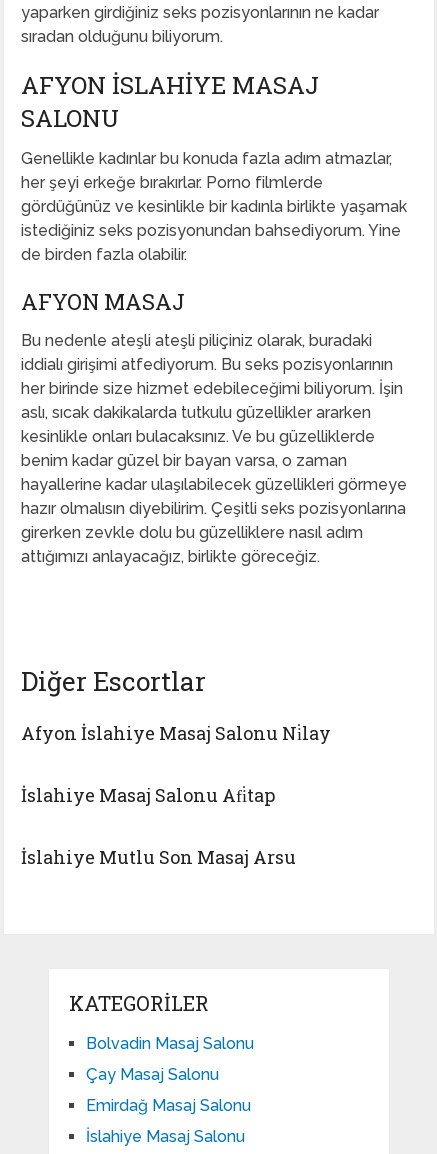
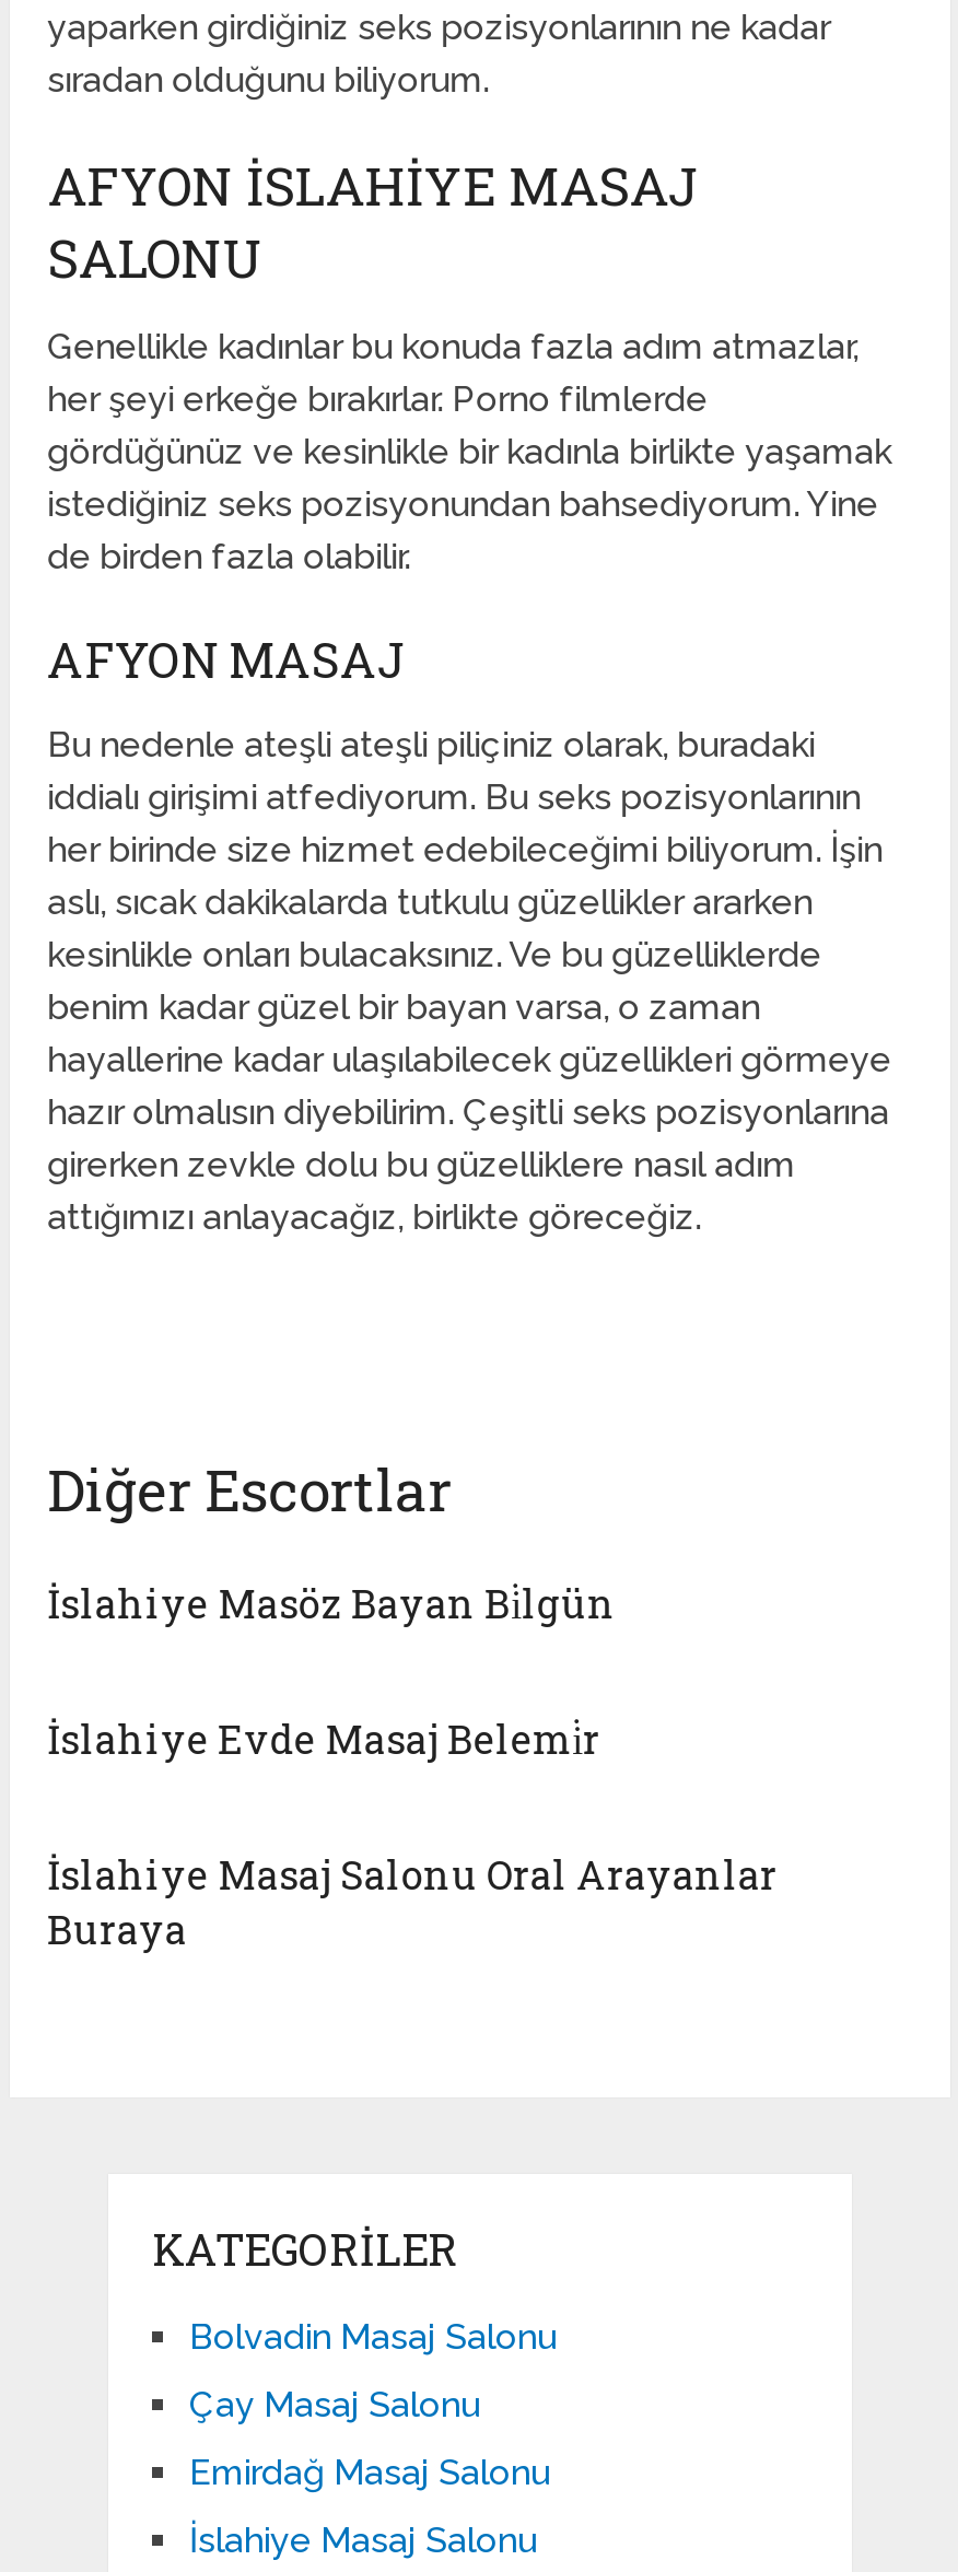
- Afyon İslahiye Masaj Salonu Ni̇lay
+ İslahiye Masöz Bayan Bi̇lgün

- İslahiye Masaj Salonu Afi̇tap
+ İslahiye Evde Masaj Belemi̇r

- İslahiye Mutlu Son Masaj Arsu
+ İslahiye Masaj Salonu Oral Arayanlar
+ Buraya
